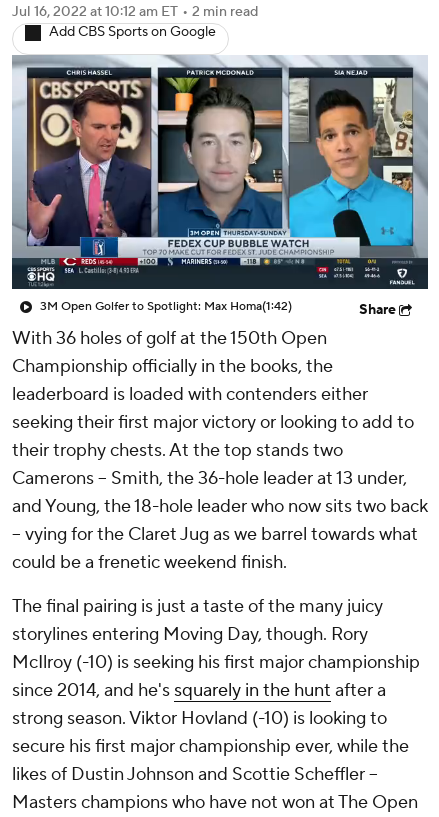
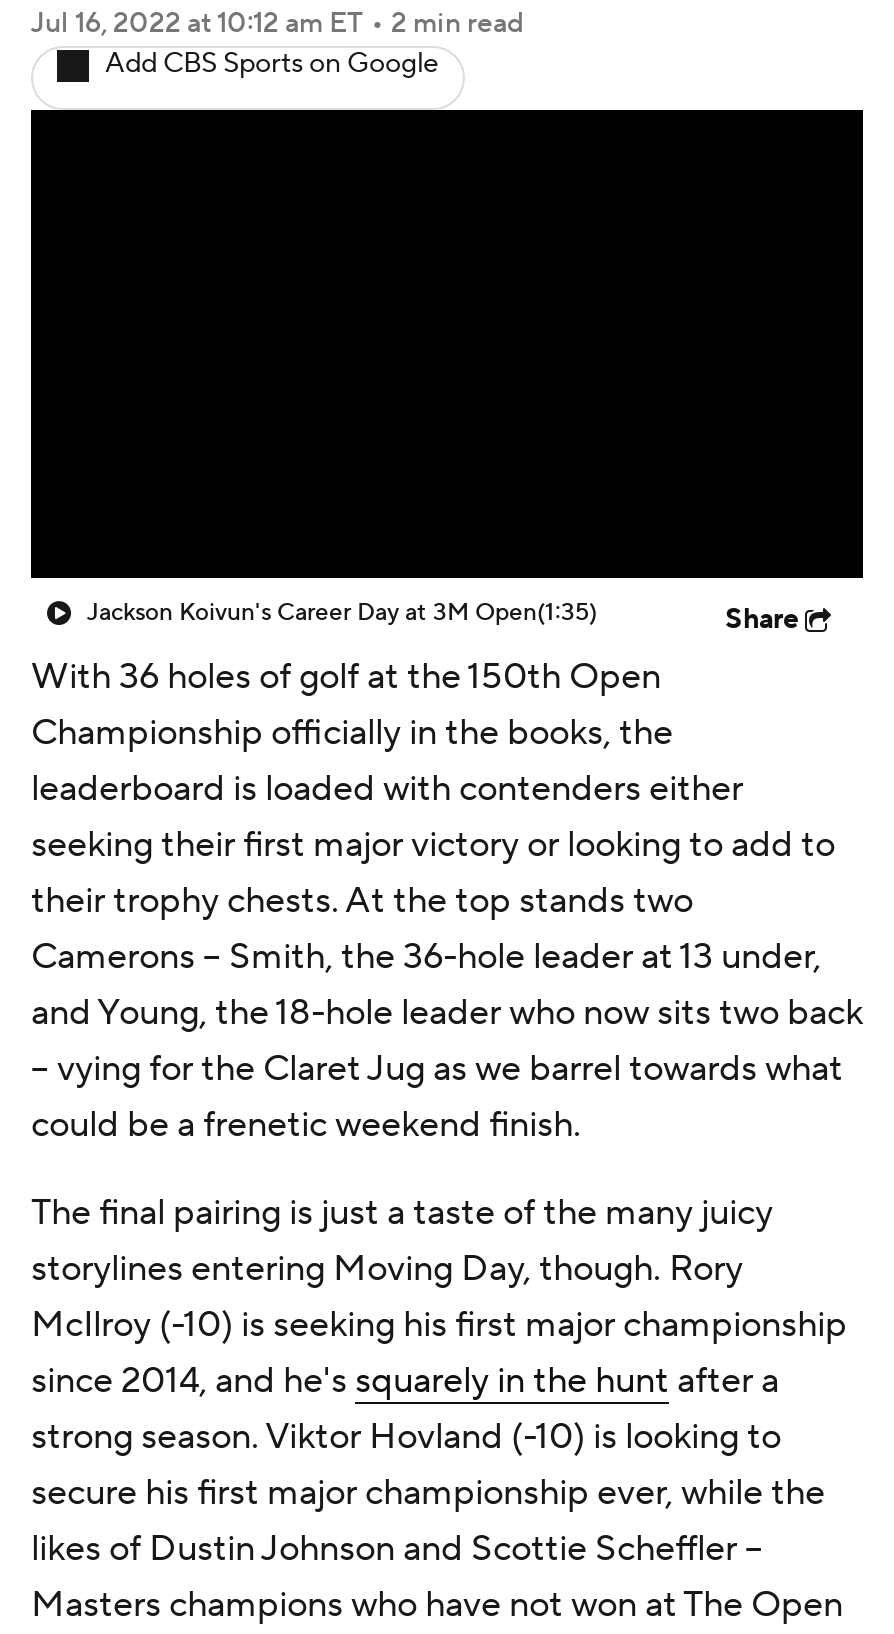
- [image]

- 3M Open Golfer to Spotlight: Max Homa(1:42)
+ Jackson Koivun's Career Day at 3M Open(1:35)
